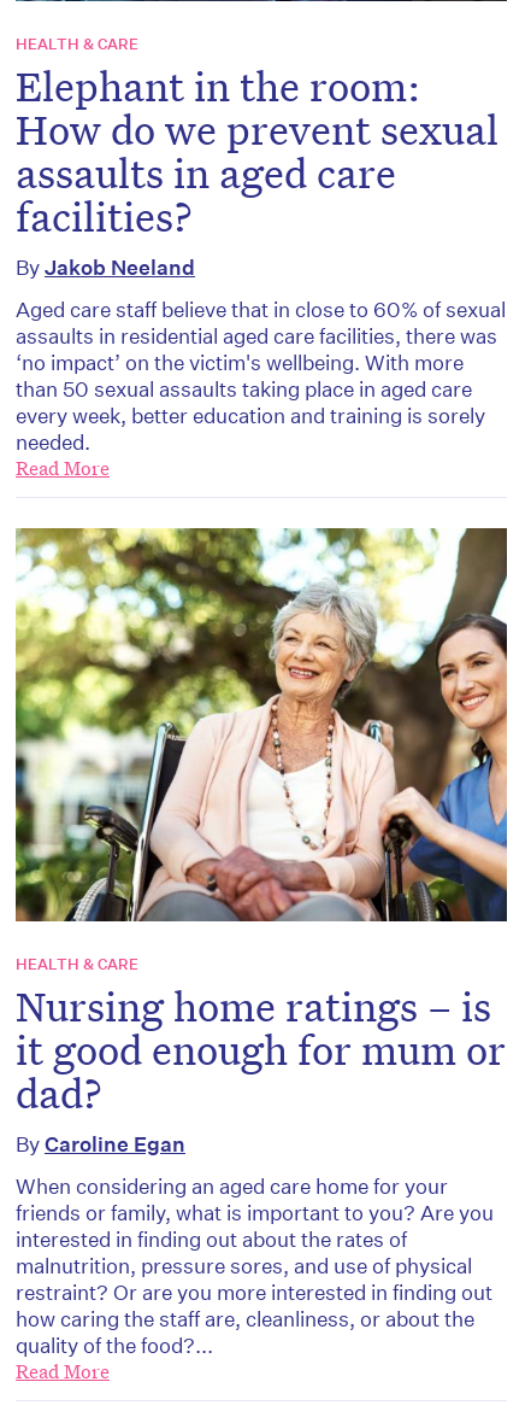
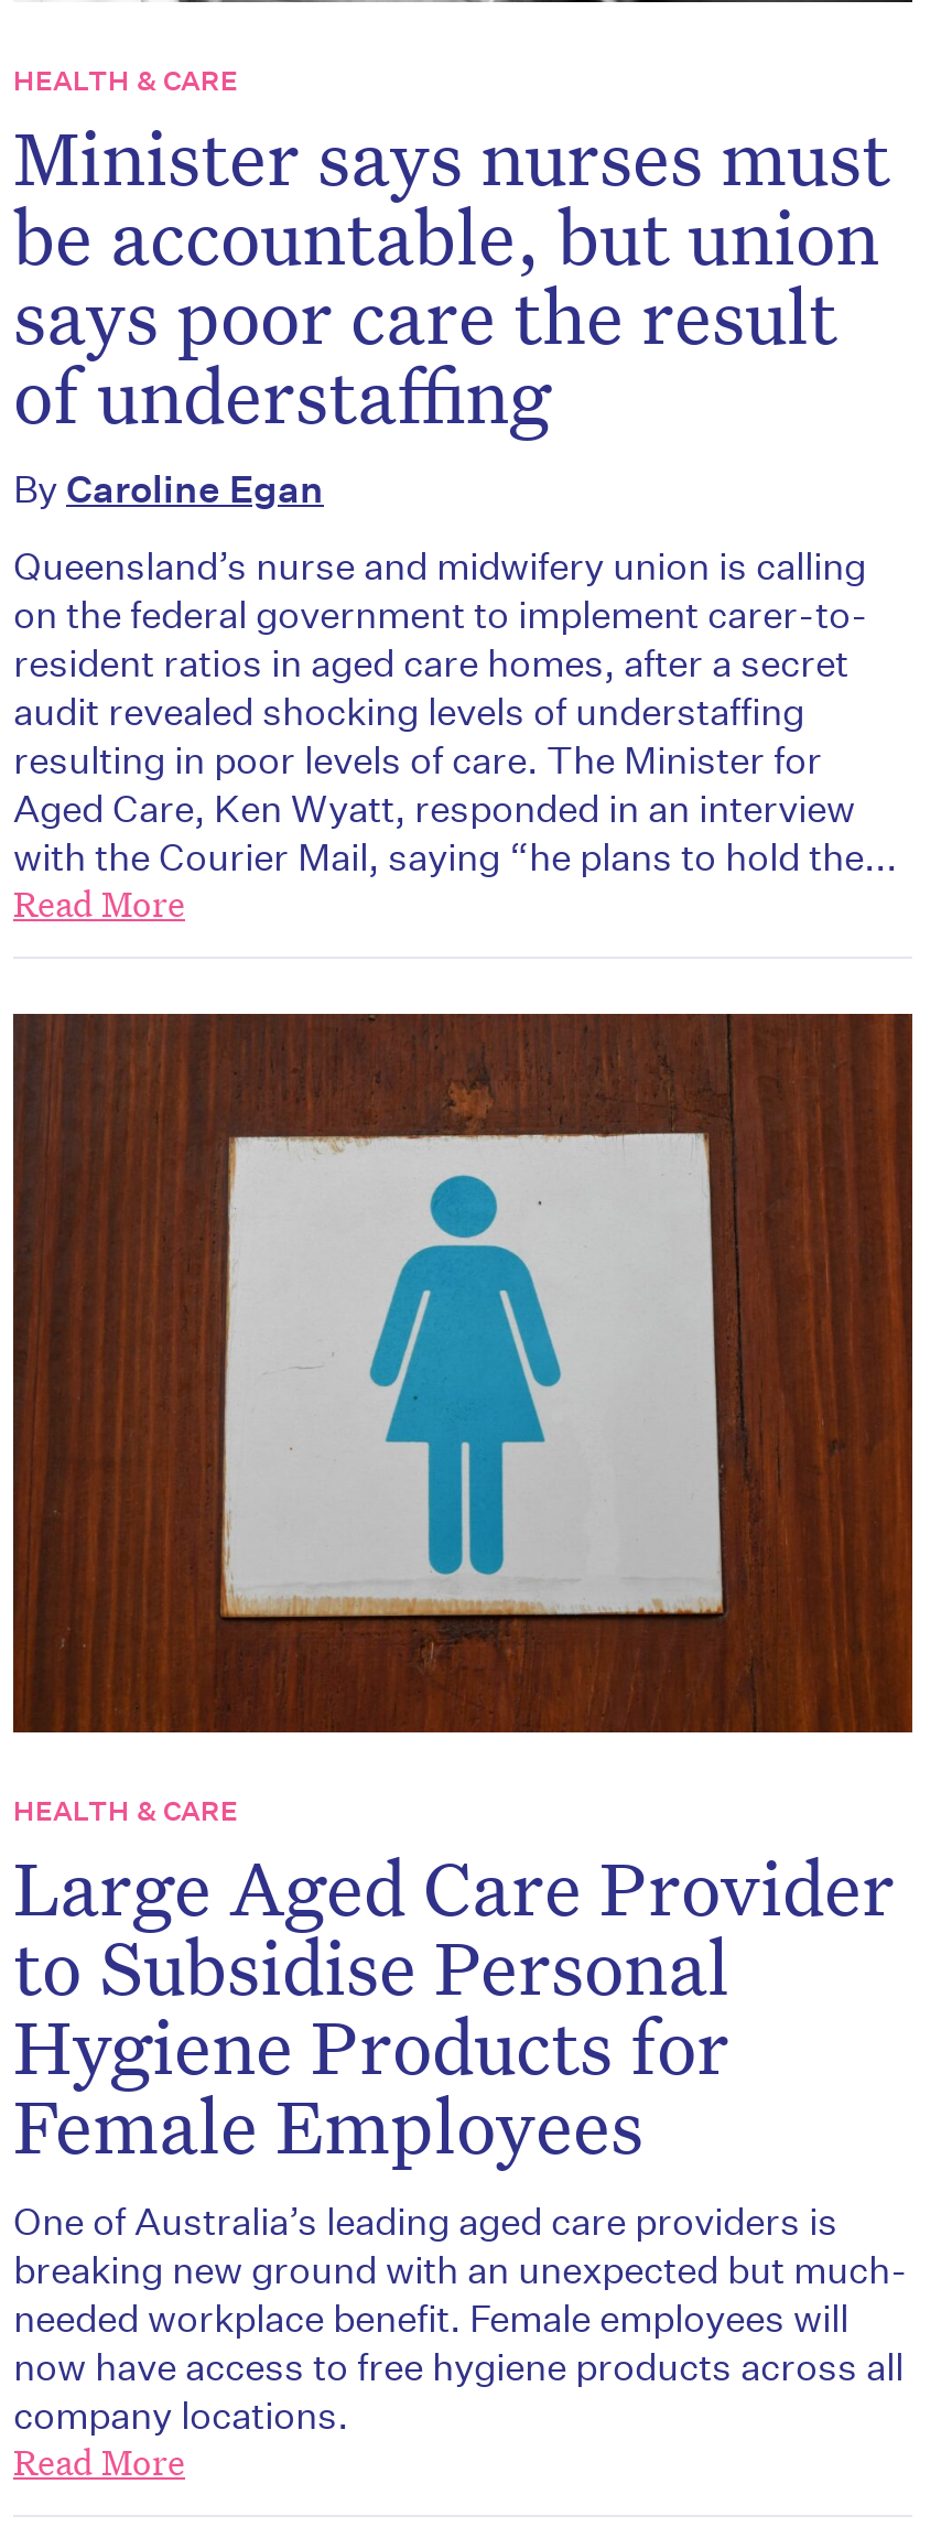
- Elephant in the room:
- How do we prevent sexual
- assaults in aged care
- facilities?
- By Jakob Neeland
+ Minister says nurses must
+ be accountable, but union
+ says poor care the result
+ of understaffing

- Aged care staff believe that in close to 60% of sexual
- assaults in residential aged care facilities, there was
- ‘no impact’ on the victim's wellbeing. With more
- than 50 sexual assaults taking place in aged care
- every week, better education and training is sorely
- needed.
+ Queensland’s nurse and midwifery union is calling
+ on the federal government to implement carer-to-
+ resident ratios in aged care homes, after a secret
+ audit revealed shocking levels of understaffing
+ resulting in poor levels of care. The Minister for
+ Aged Care, Ken Wyatt, responded in an interview
+ with the Courier Mail, saying “he plans to hold the...

moved down: Read More | HEALTH & CARE

- [image]
+ [image]

- Nursing home ratings – is
- it good enough for mum or
- dad?
- When considering an aged care home for your
- friends or family, what is important to you? Are you
- interested in finding out about the rates of
- malnutrition, pressure sores, and use of physical
- restraint? Or are you more interested in finding out
- how caring the staff are, cleanliness, or about the
- quality of the food?...
+ Large Aged Care Provider
+ to Subsidise Personal
+ Hygiene Products for
+ Female Employees
+ One of Australia’s leading aged care providers is
+ breaking new ground with an unexpected but much-
+ needed workplace benefit. Female employees will
+ now have access to free hygiene products across all
+ company locations.

moved up: By Caroline Egan
